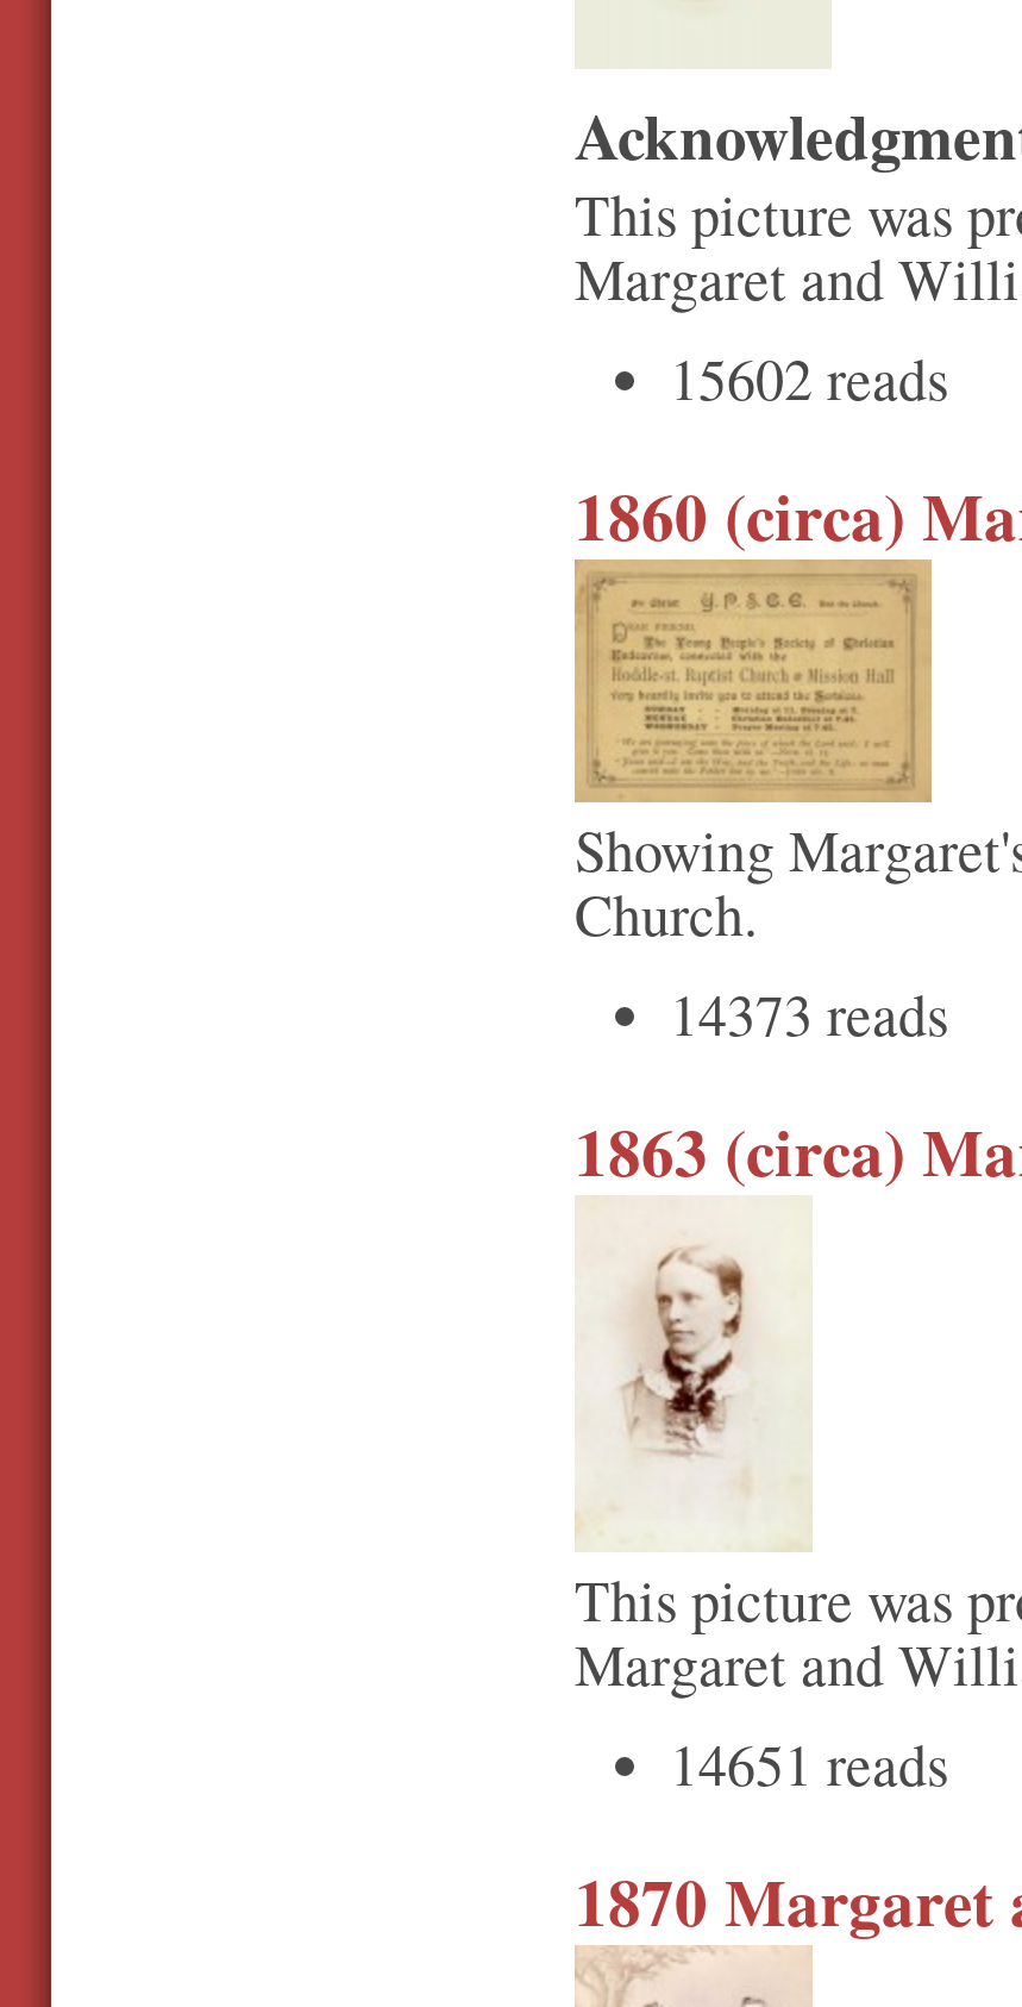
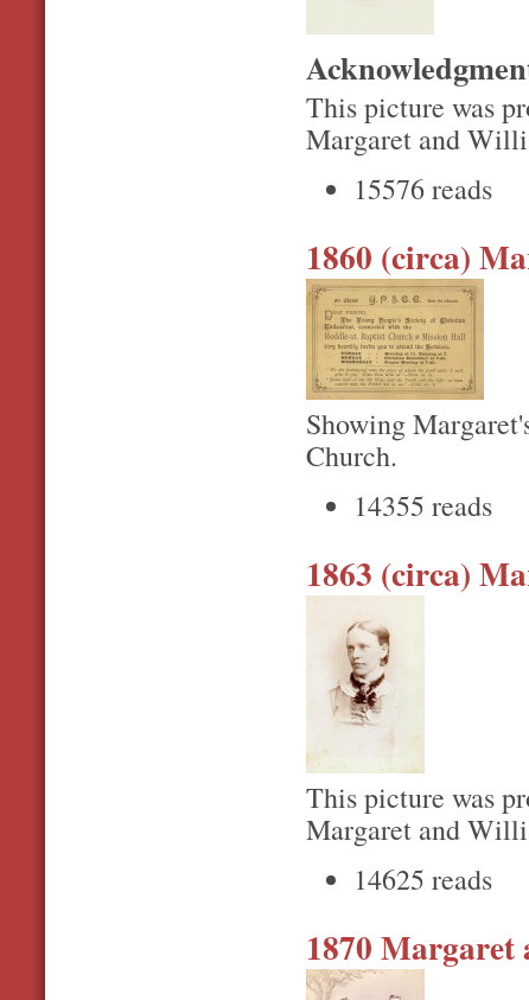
- 15602 reads
+ 15576 reads

- 14373 reads
+ 14355 reads

- 14651 reads
+ 14625 reads
